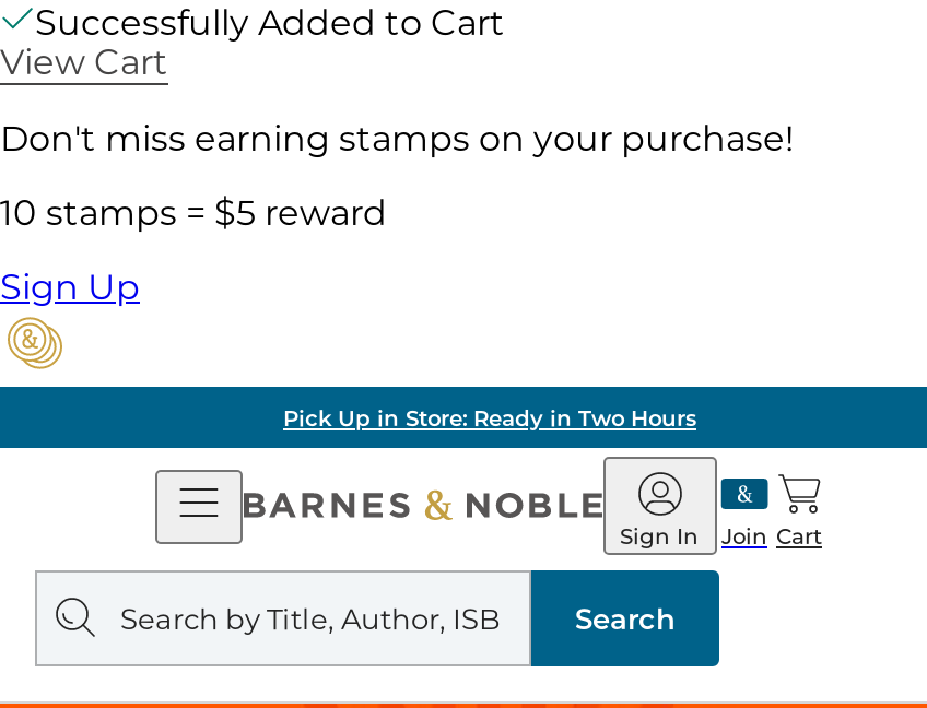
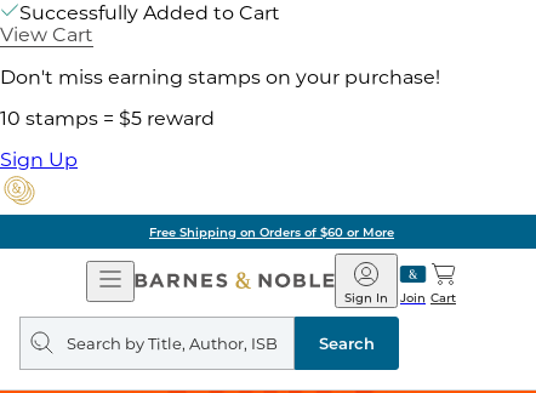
- Pick Up in Store: Ready in Two Hours
+ Free Shipping on Orders of $60 or More
